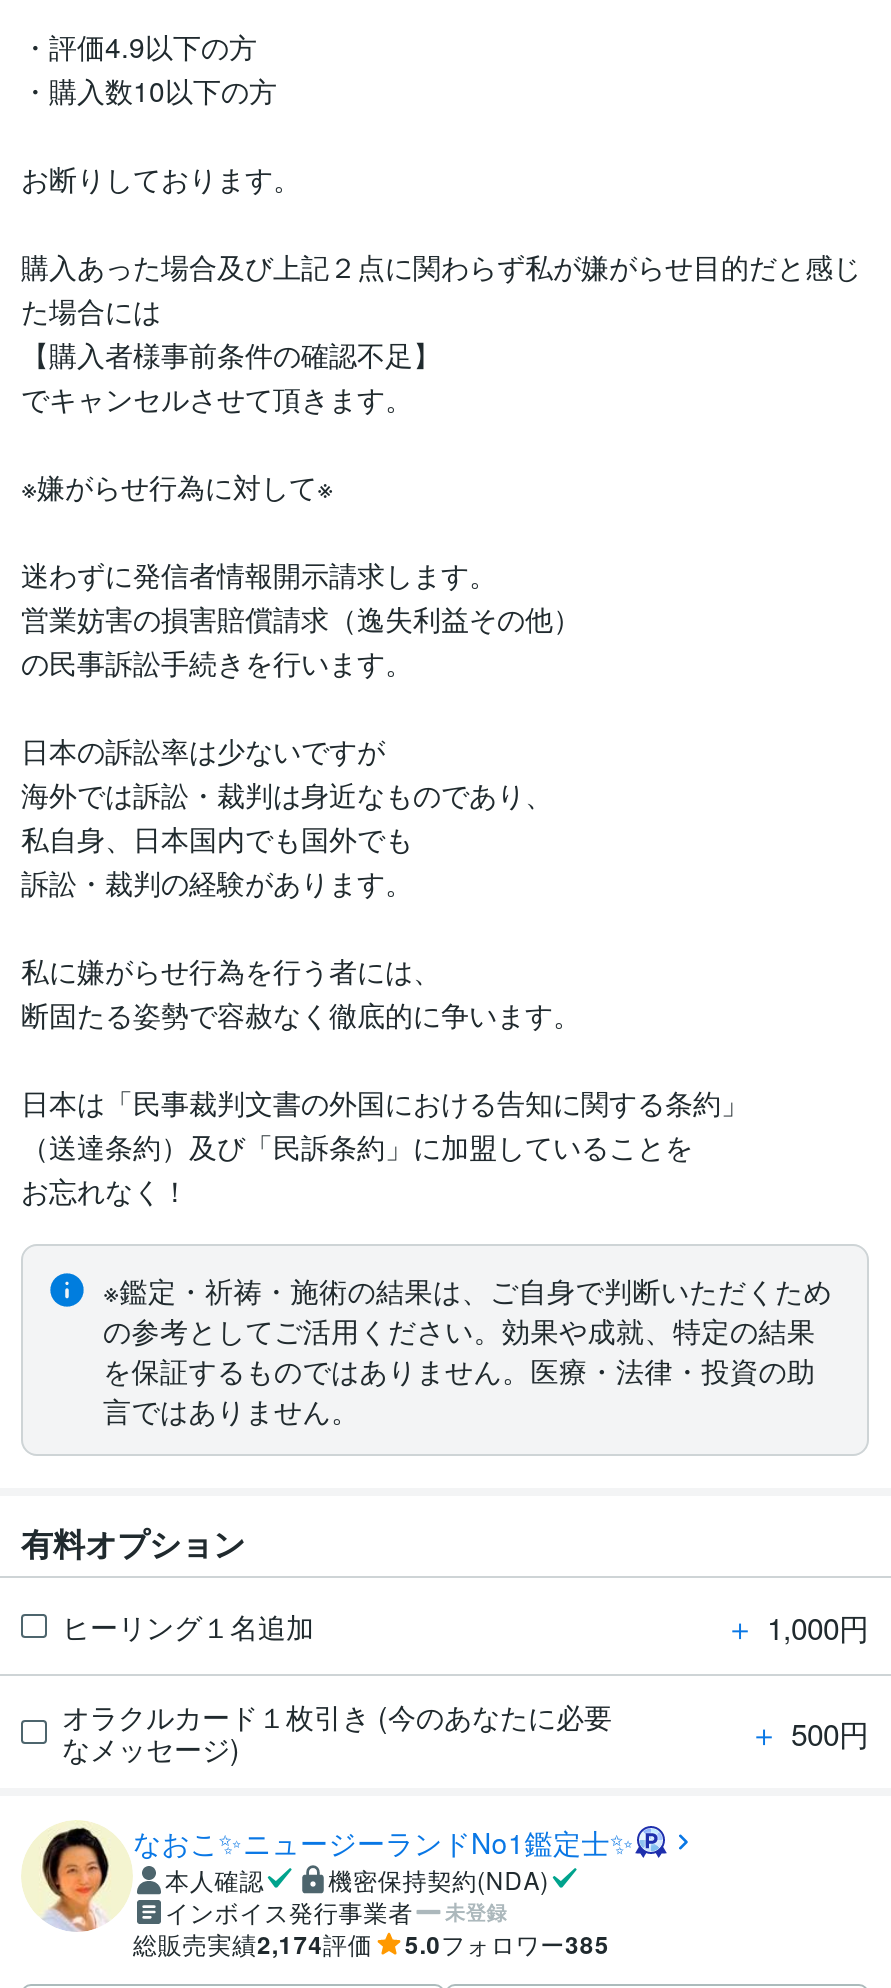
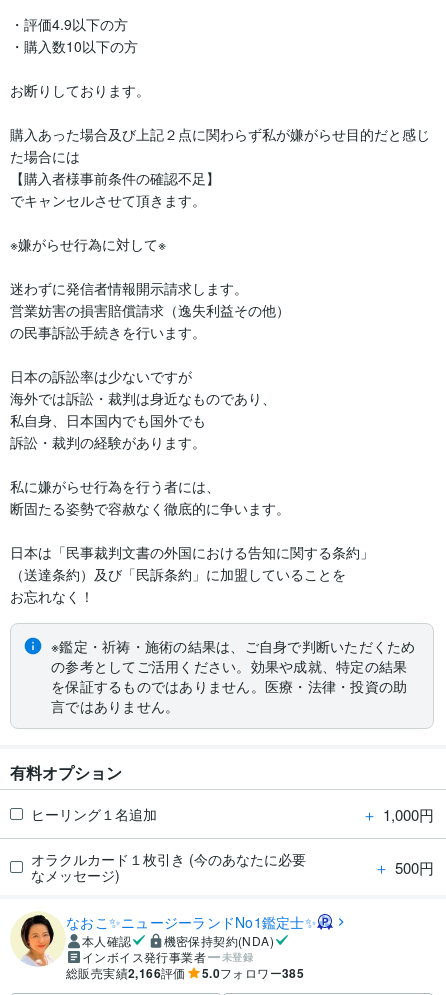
- 総販売実績2,174評価
+ 総販売実績2,166評価
